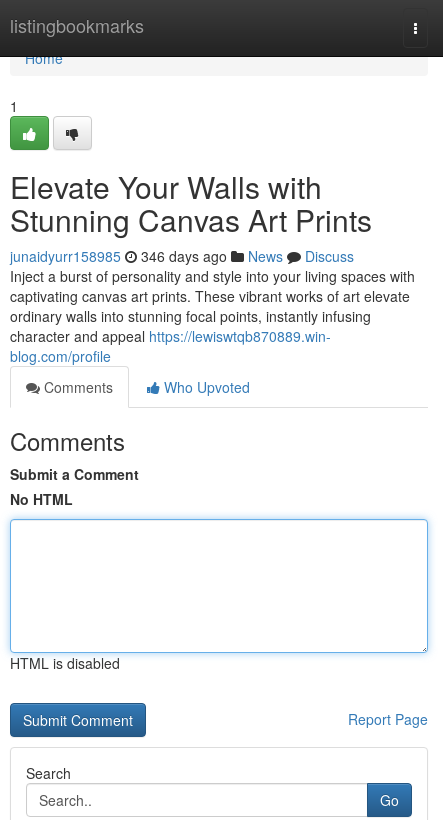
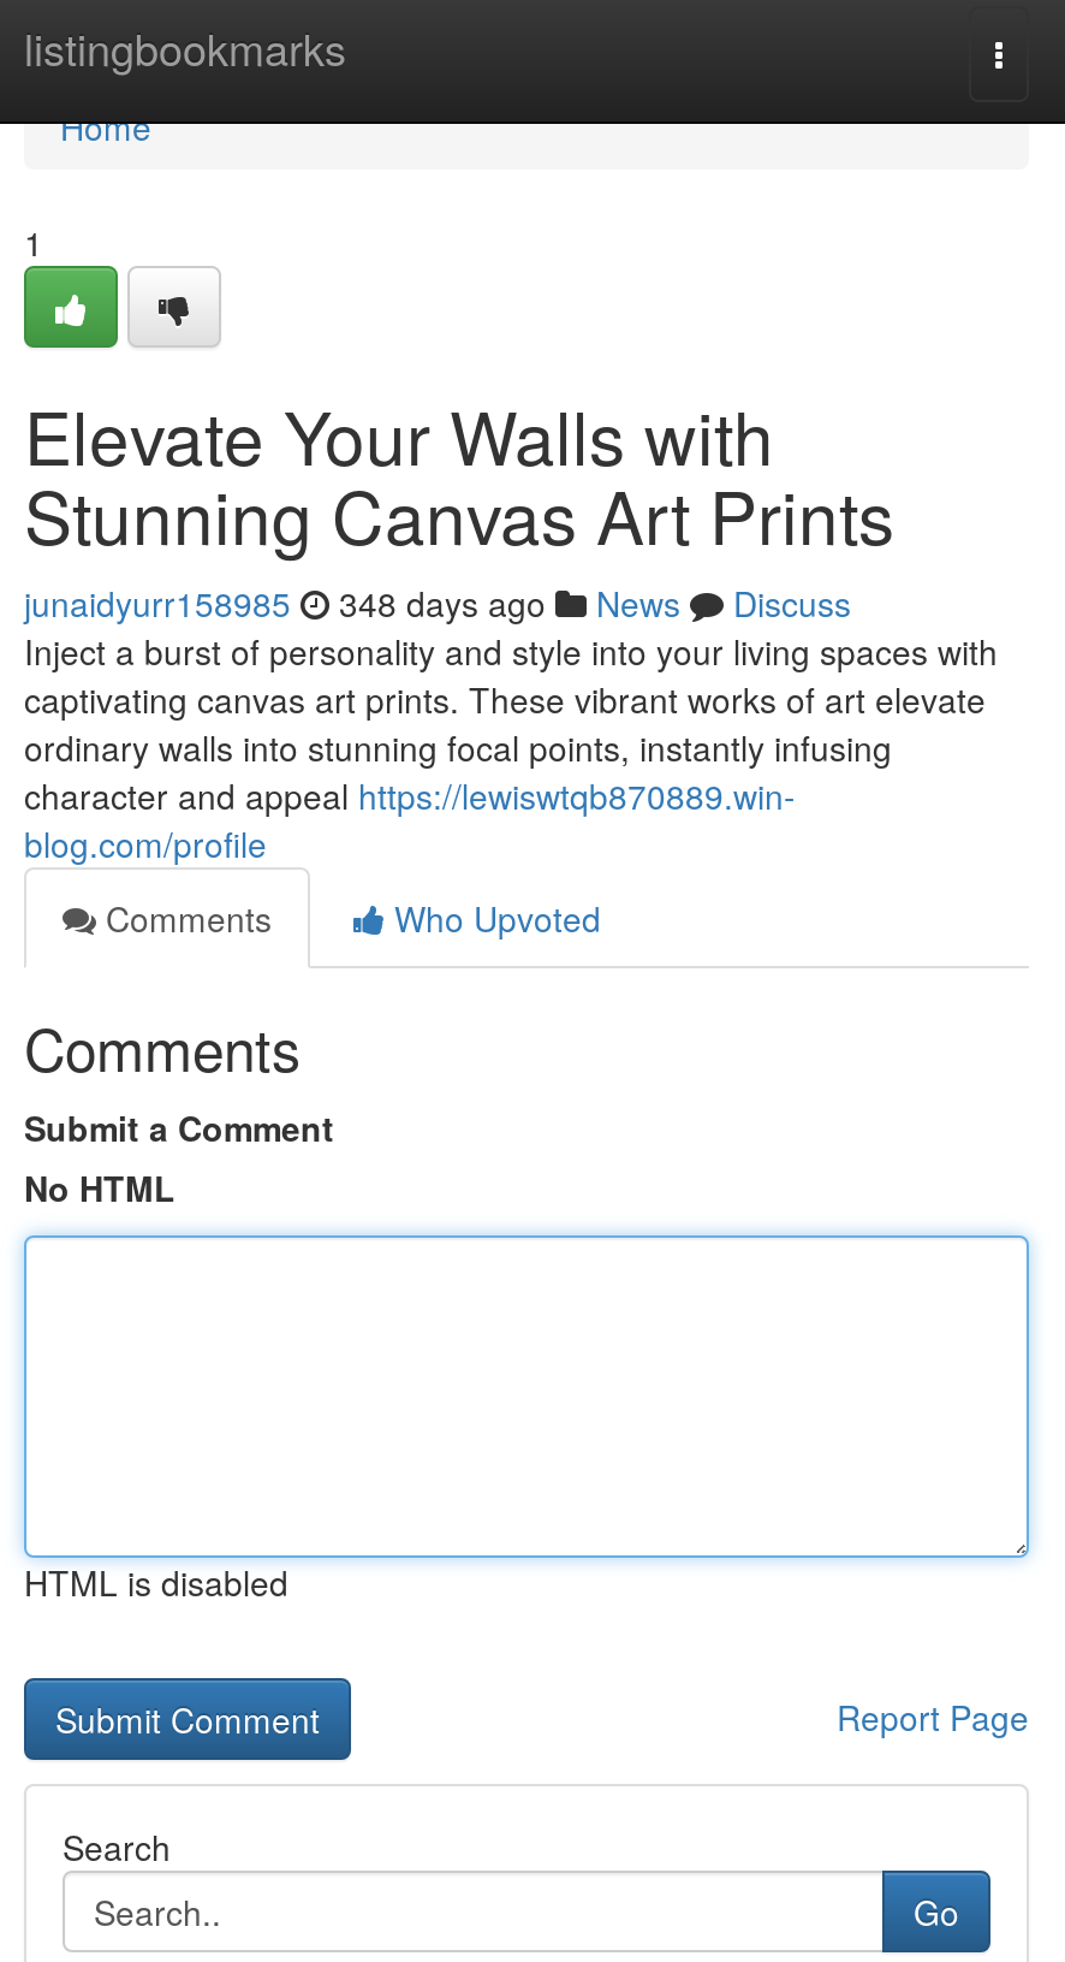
- junaidyurr158985 346 days ago News Discuss
+ junaidyurr158985 348 days ago News Discuss
